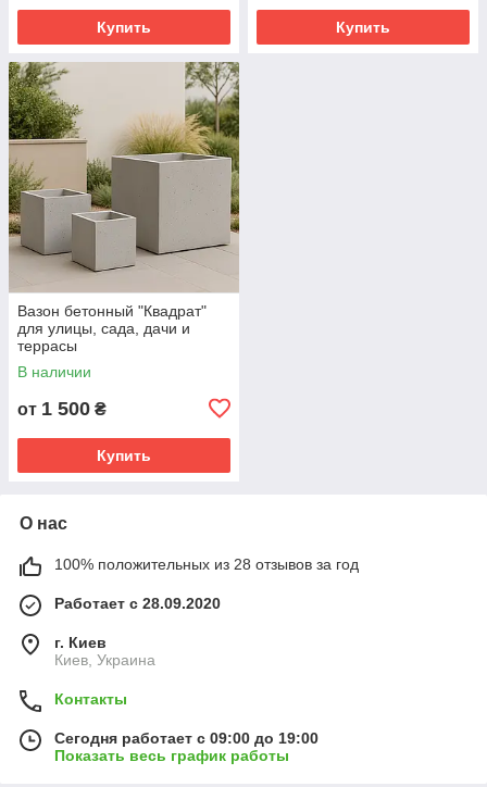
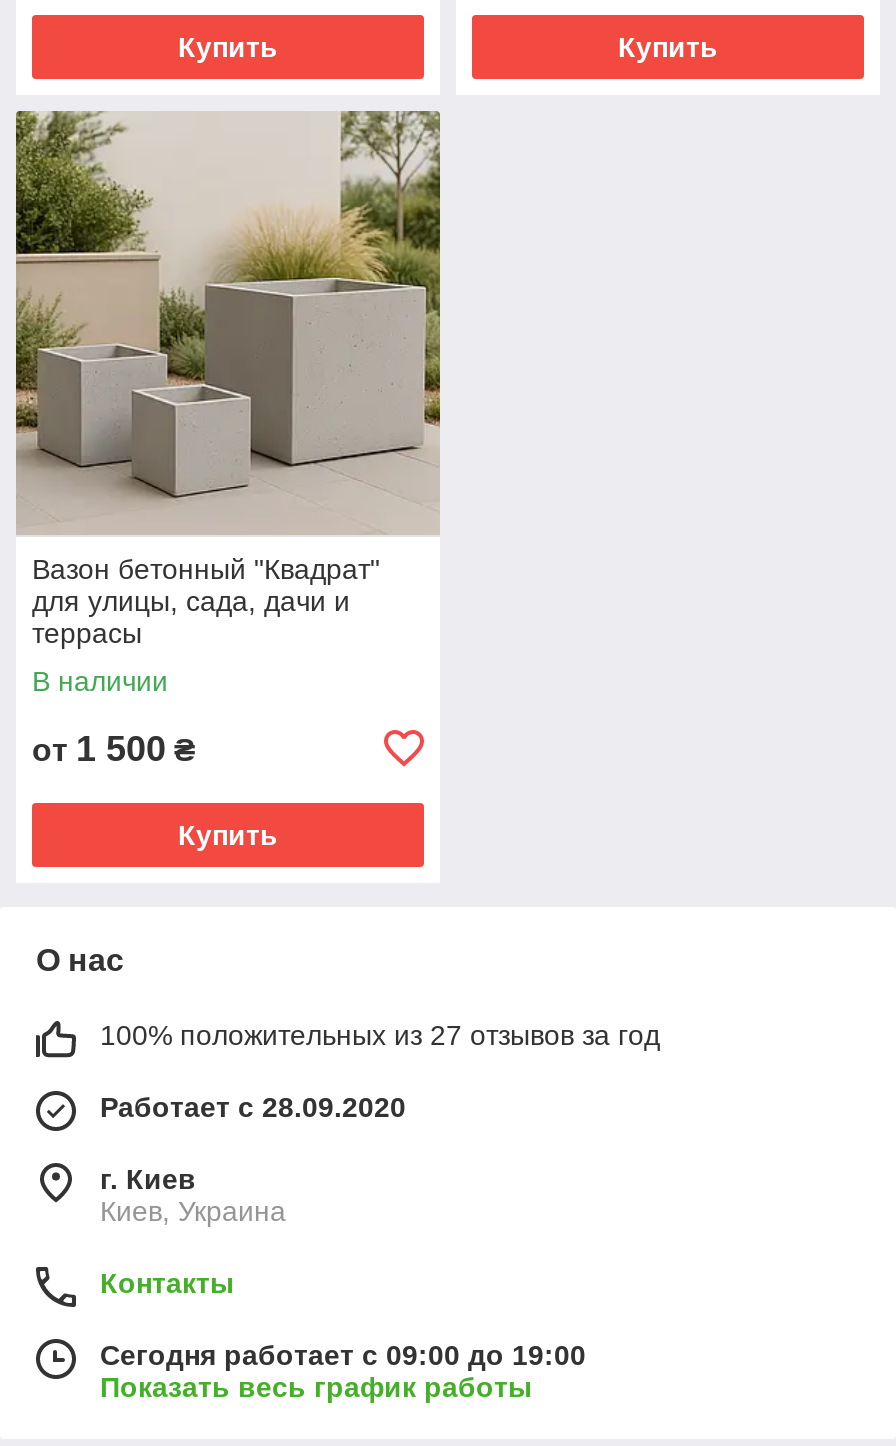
- 100% положительных из 28 отзывов за год
+ 100% положительных из 27 отзывов за год
